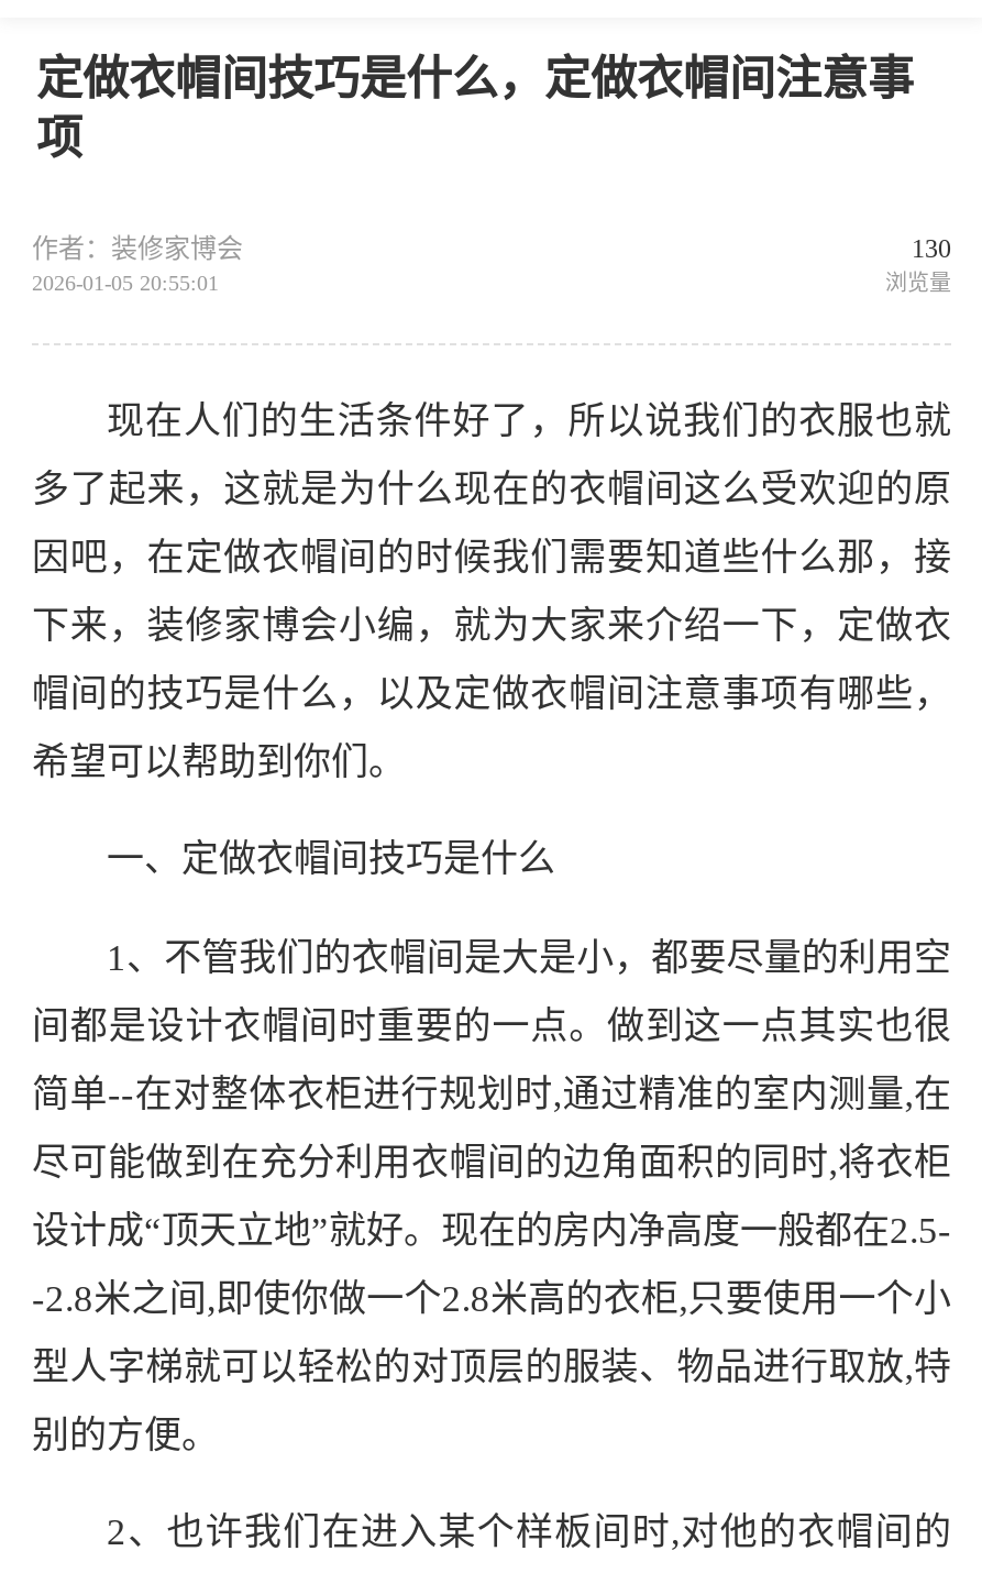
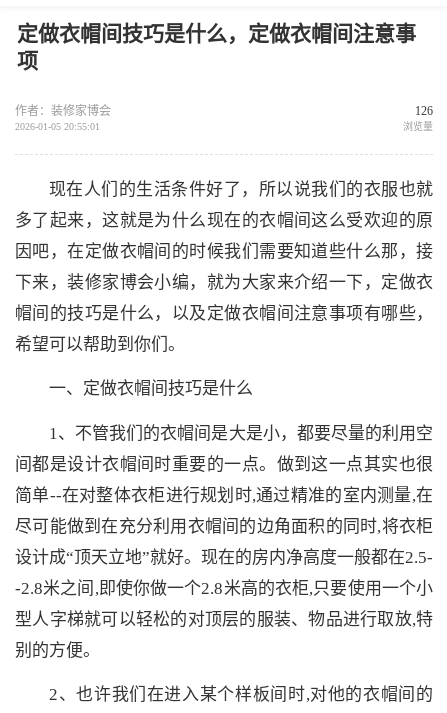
- 130
+ 126
